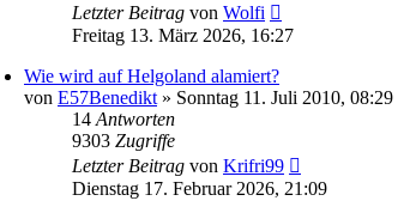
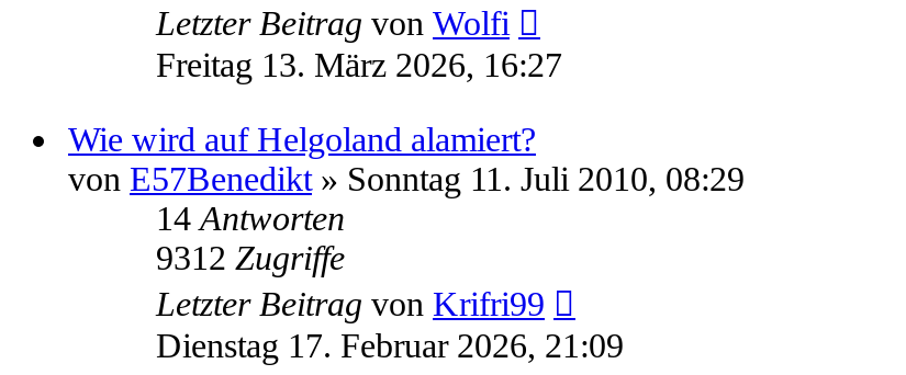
- 9303 Zugriffe
+ 9312 Zugriffe
